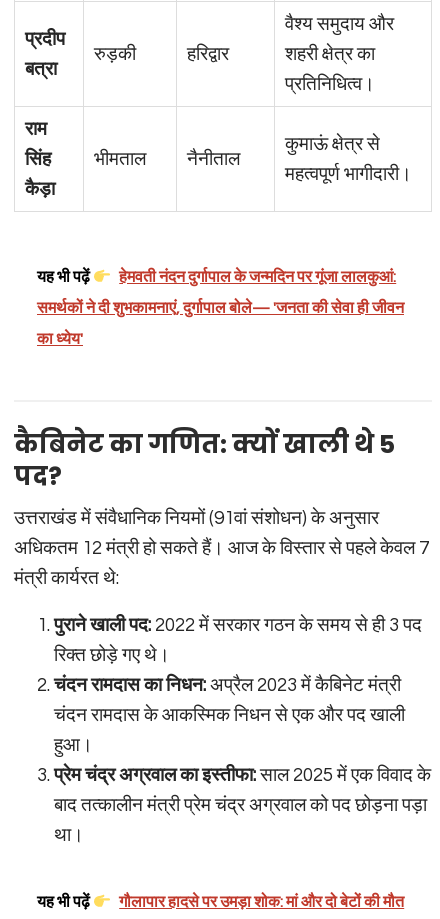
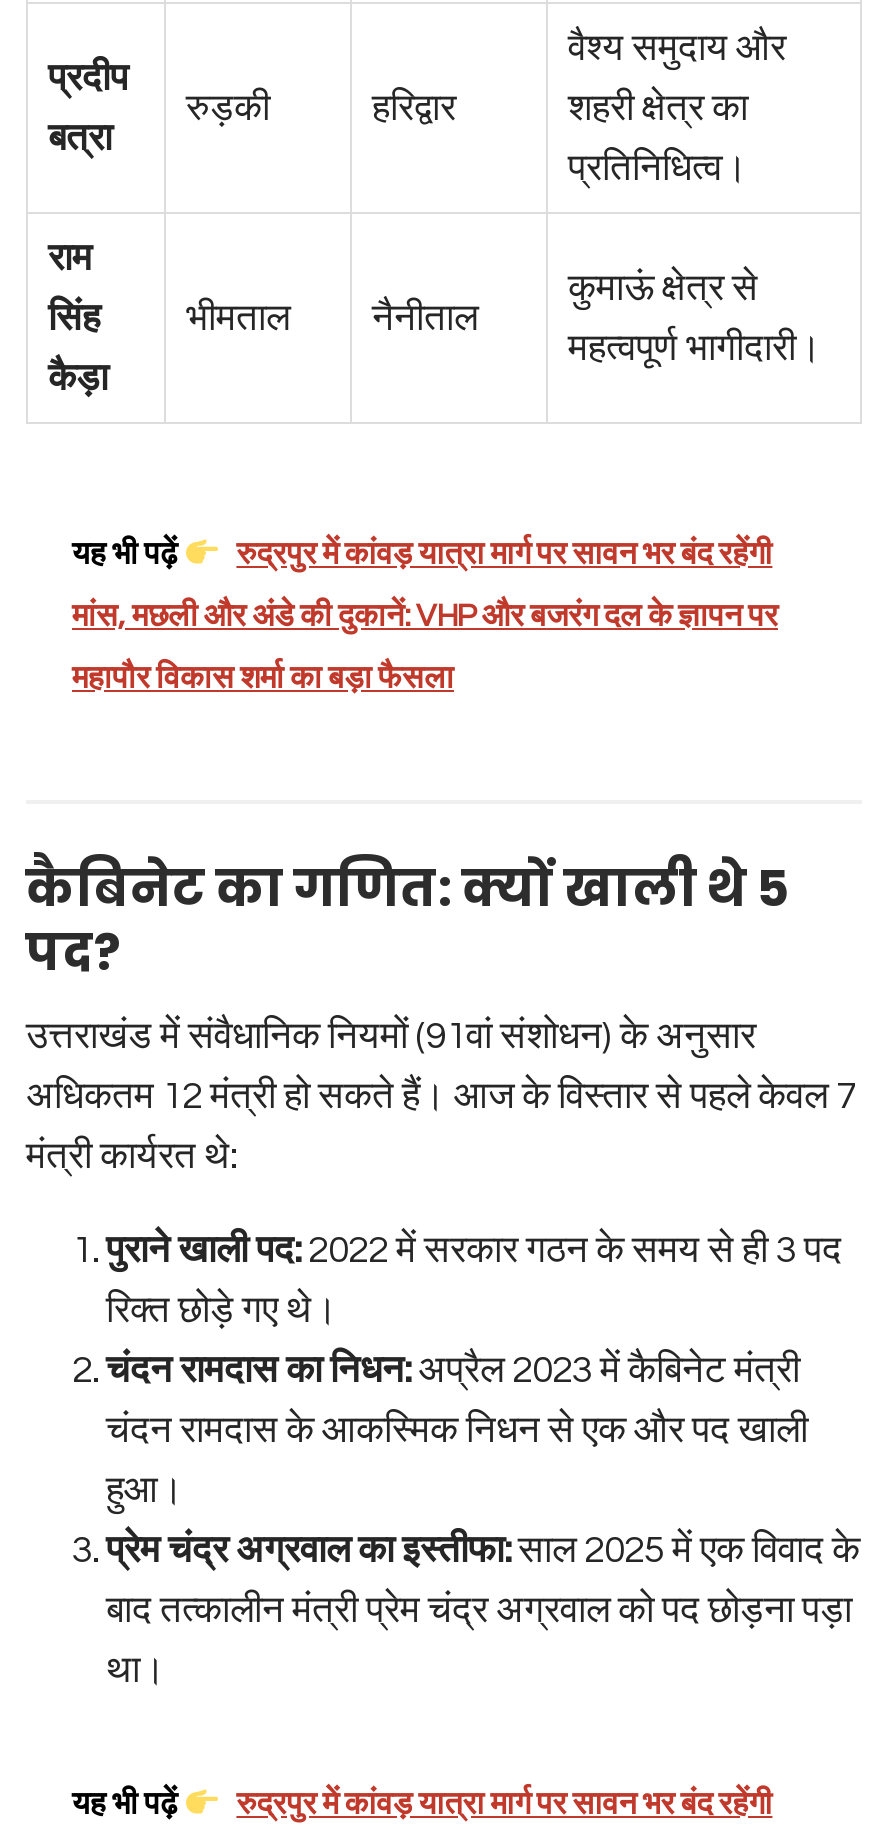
- हेमवती नंदन दुर्गापाल के जन्मदिन पर गूंजा लालकुआं:
+ रुद्रपुर में कांवड़ यात्रा मार्ग पर सावन भर बंद रहेंगी

- समर्थकों ने दी शुभकामनाएं, दुर्गापाल बोले— 'जनता की सेवा ही जीवन
+ मांस, मछली और अंडे की दुकानें: VHP और बजरंग दल के ज्ञापन पर

- का ध्येय'
+ महापौर विकास शर्मा का बड़ा फैसला

- गौलापार हादसे पर उमड़ा शोक: मां और दो बेटों की मौत
+ रुद्रपुर में कांवड़ यात्रा मार्ग पर सावन भर बंद रहेंगी
